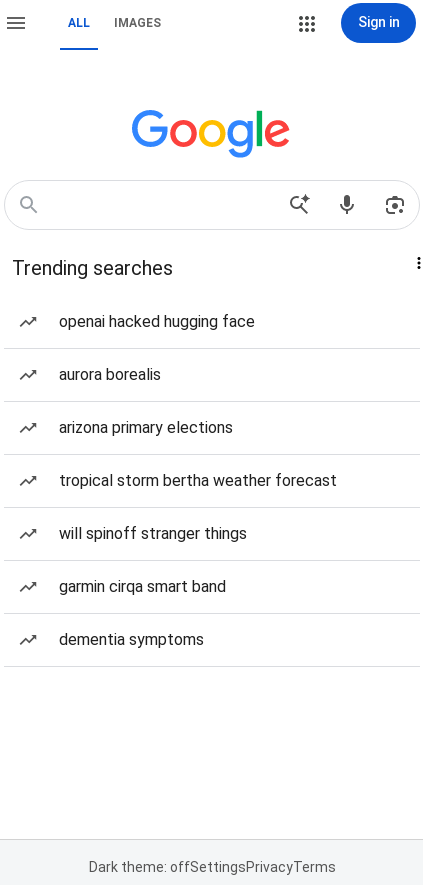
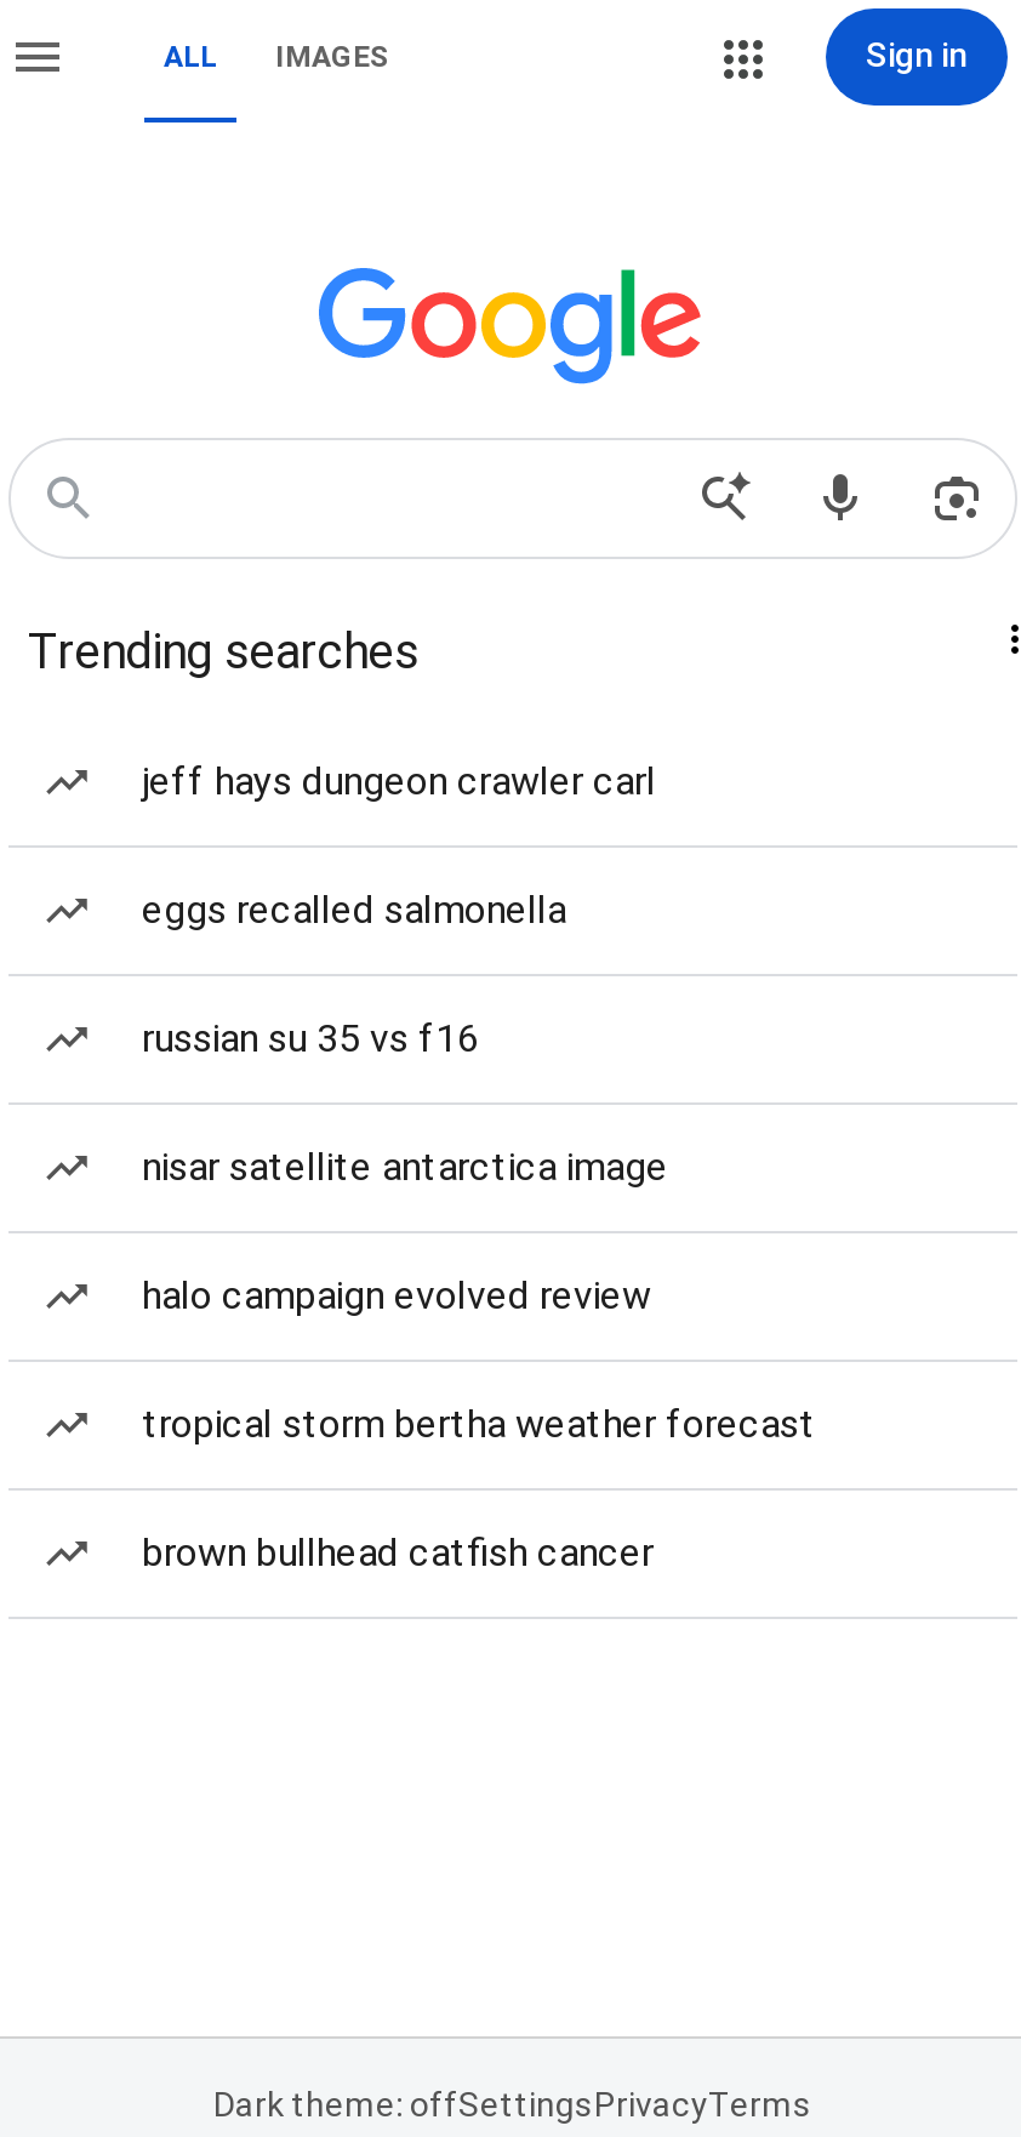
- openai hacked hugging face
- aurora borealis
- arizona primary elections
+ jeff hays dungeon crawler carl
+ eggs recalled salmonella
+ russian su 35 vs f16
+ nisar satellite antarctica image
+ halo campaign evolved review

moved down: tropical storm bertha weather forecast

- will spinoff stranger things
- garmin cirqa smart band
- dementia symptoms
+ brown bullhead catfish cancer
